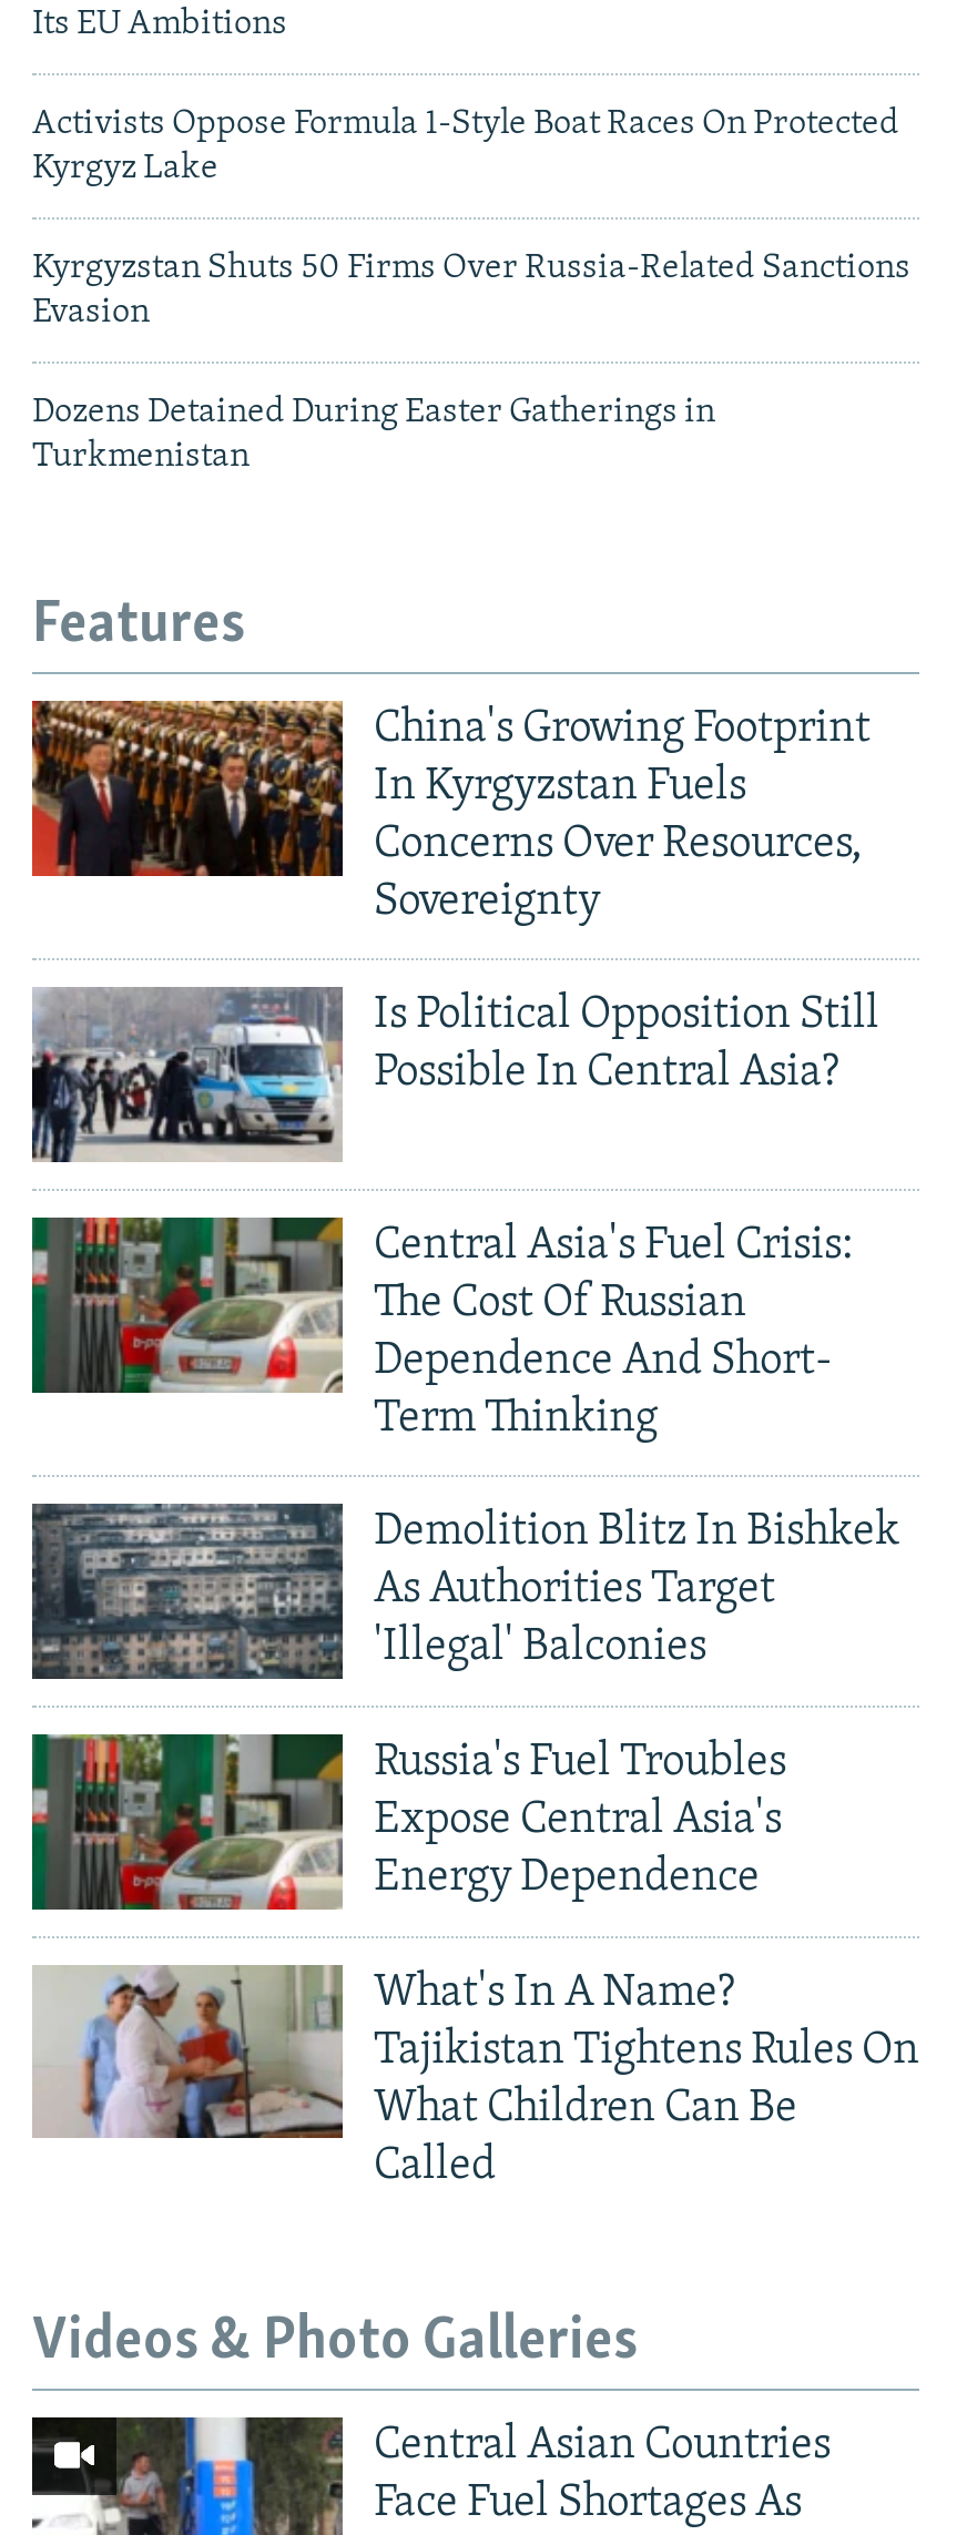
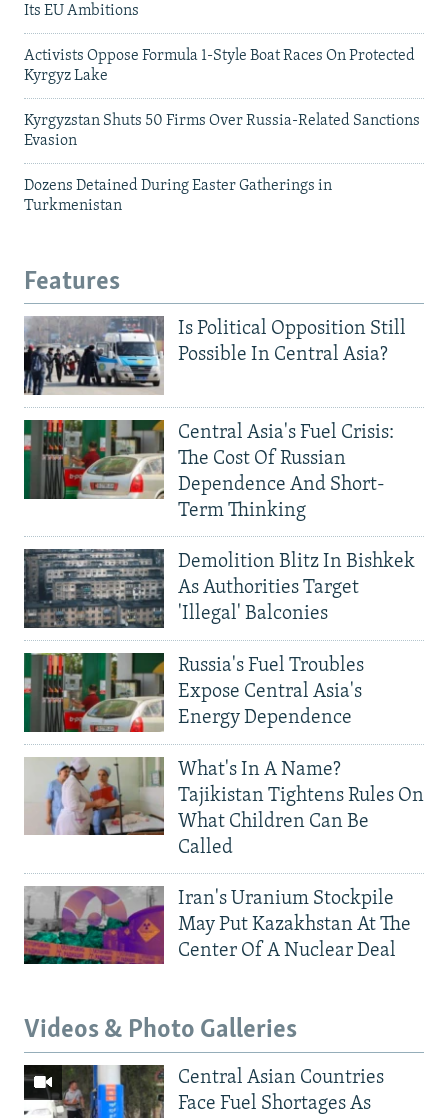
- [image]
- China's Growing Footprint
- In Kyrgyzstan Fuels
- Concerns Over Resources,
- Sovereignty

moved up: [image] | Is Political Opposition Still | Possible In Central Asia? | ... | What Children Can Be | Called

+ [image]
+ Iran's Uranium Stockpile
+ May Put Kazakhstan At The
+ Center Of A Nuclear Deal
